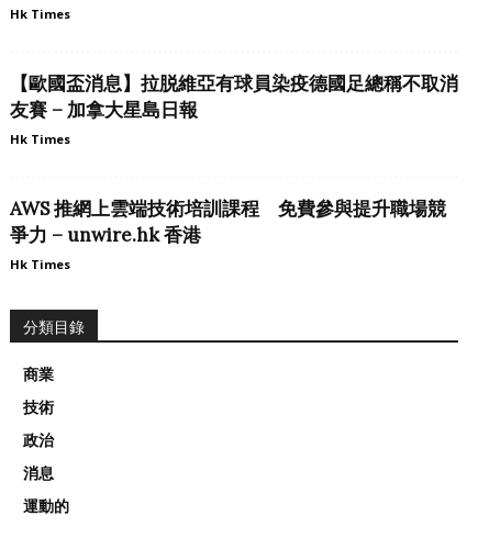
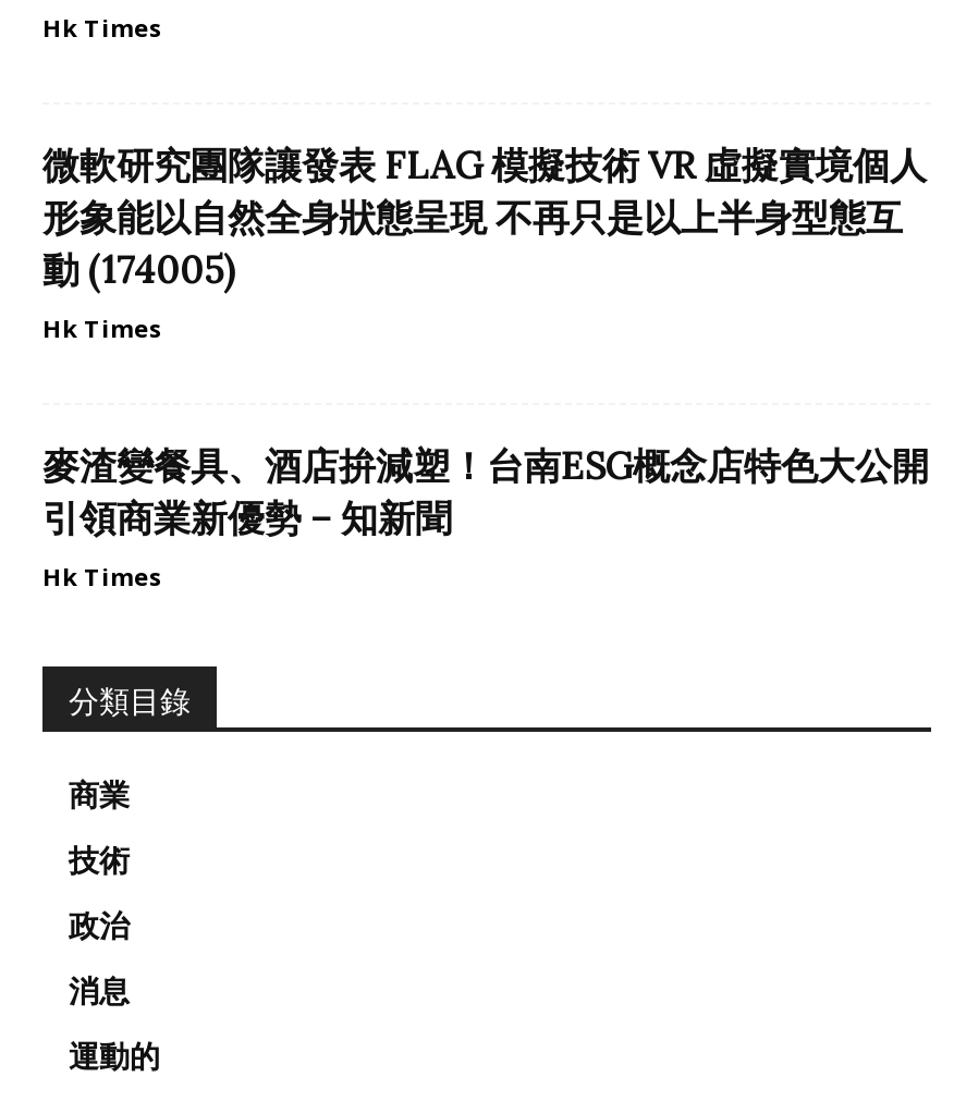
- 【歐國盃消息】拉脱維亞有球員染疫德國足總稱不取消
- 友賽 – 加拿大星島日報
+ 微軟研究團隊讓發表 FLAG 模擬技術 VR 虛擬實境個人
+ 形象能以自然全身狀態呈現 不再只是以上半身型態互
+ 動 (174005)

- AWS 推網上雲端技術培訓課程 免費參與提升職場競
- 爭力 – unwire.hk 香港
+ 麥渣變餐具、酒店拚減塑！台南ESG概念店特色大公開
+ 引領商業新優勢 – 知新聞
